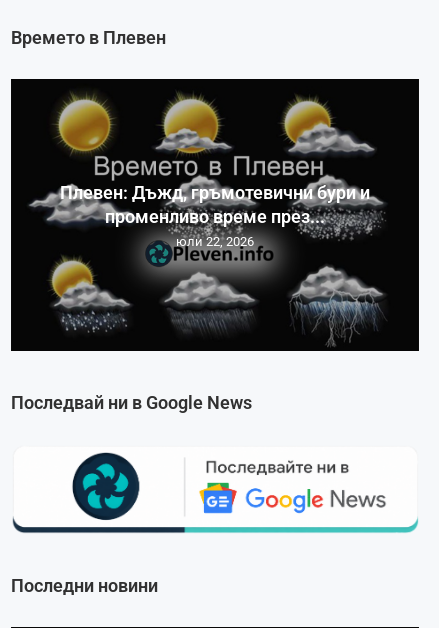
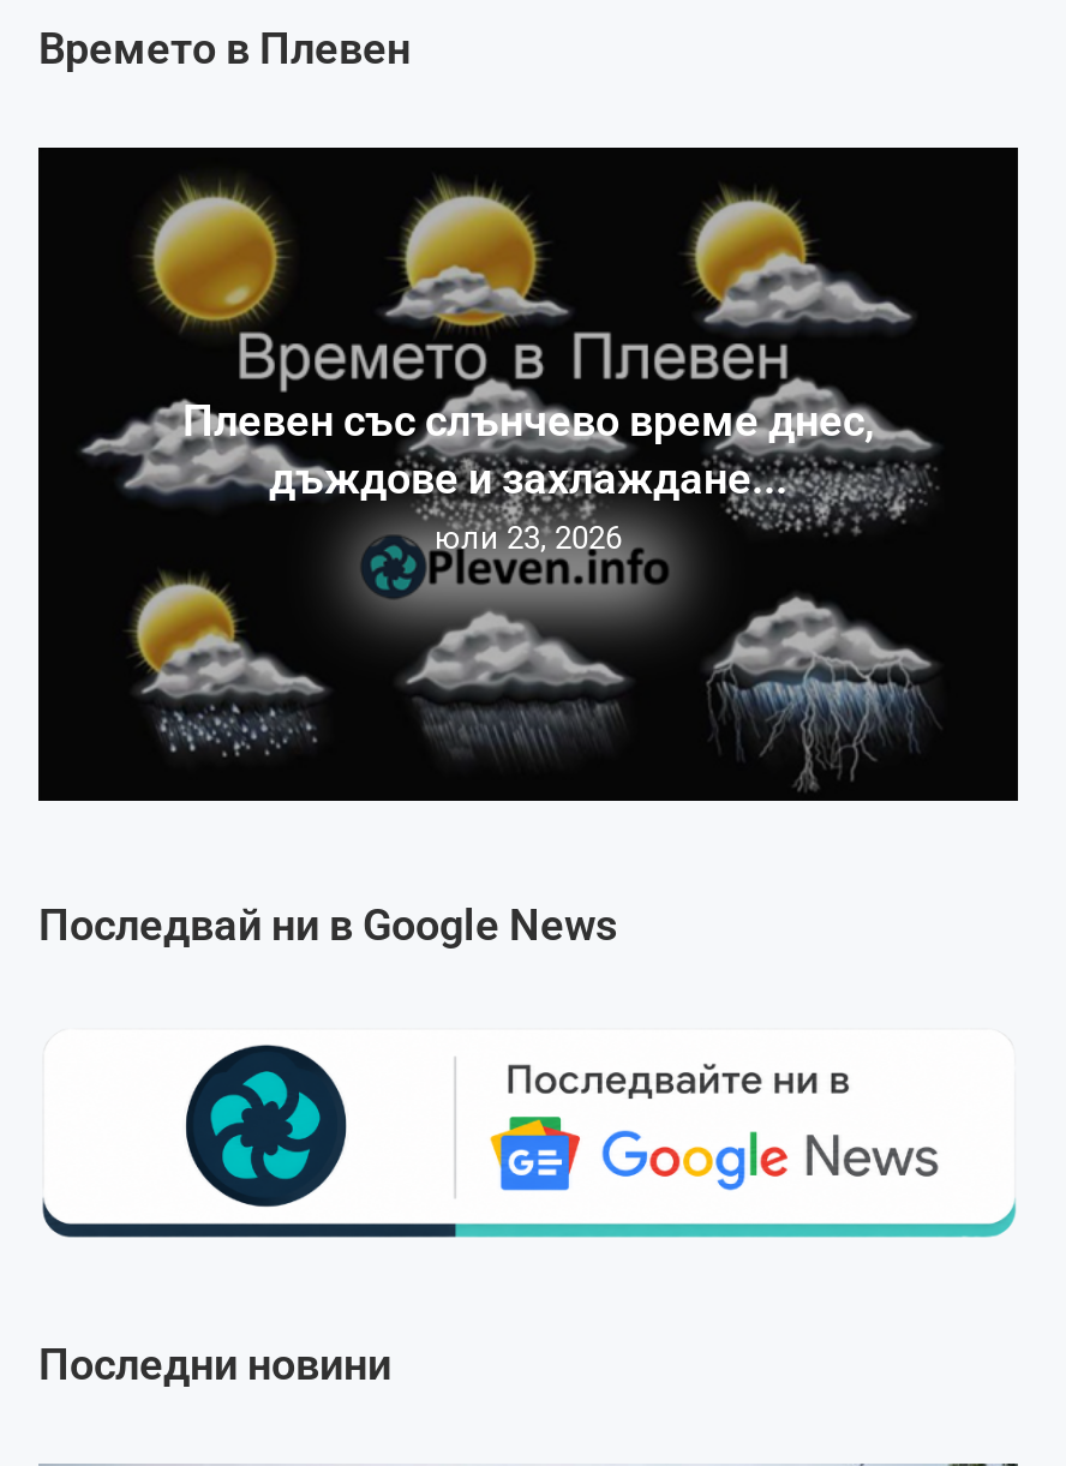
- Плевен: Дъжд, гръмотевични бури и
- променливо време през...
- юли 22, 2026
+ Плевен със слънчево време днес,
+ дъждове и захлаждане...
+ юли 23, 2026
